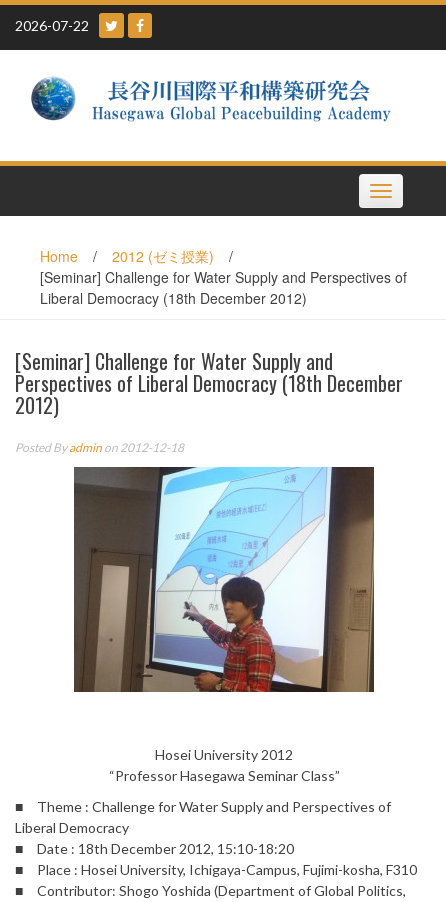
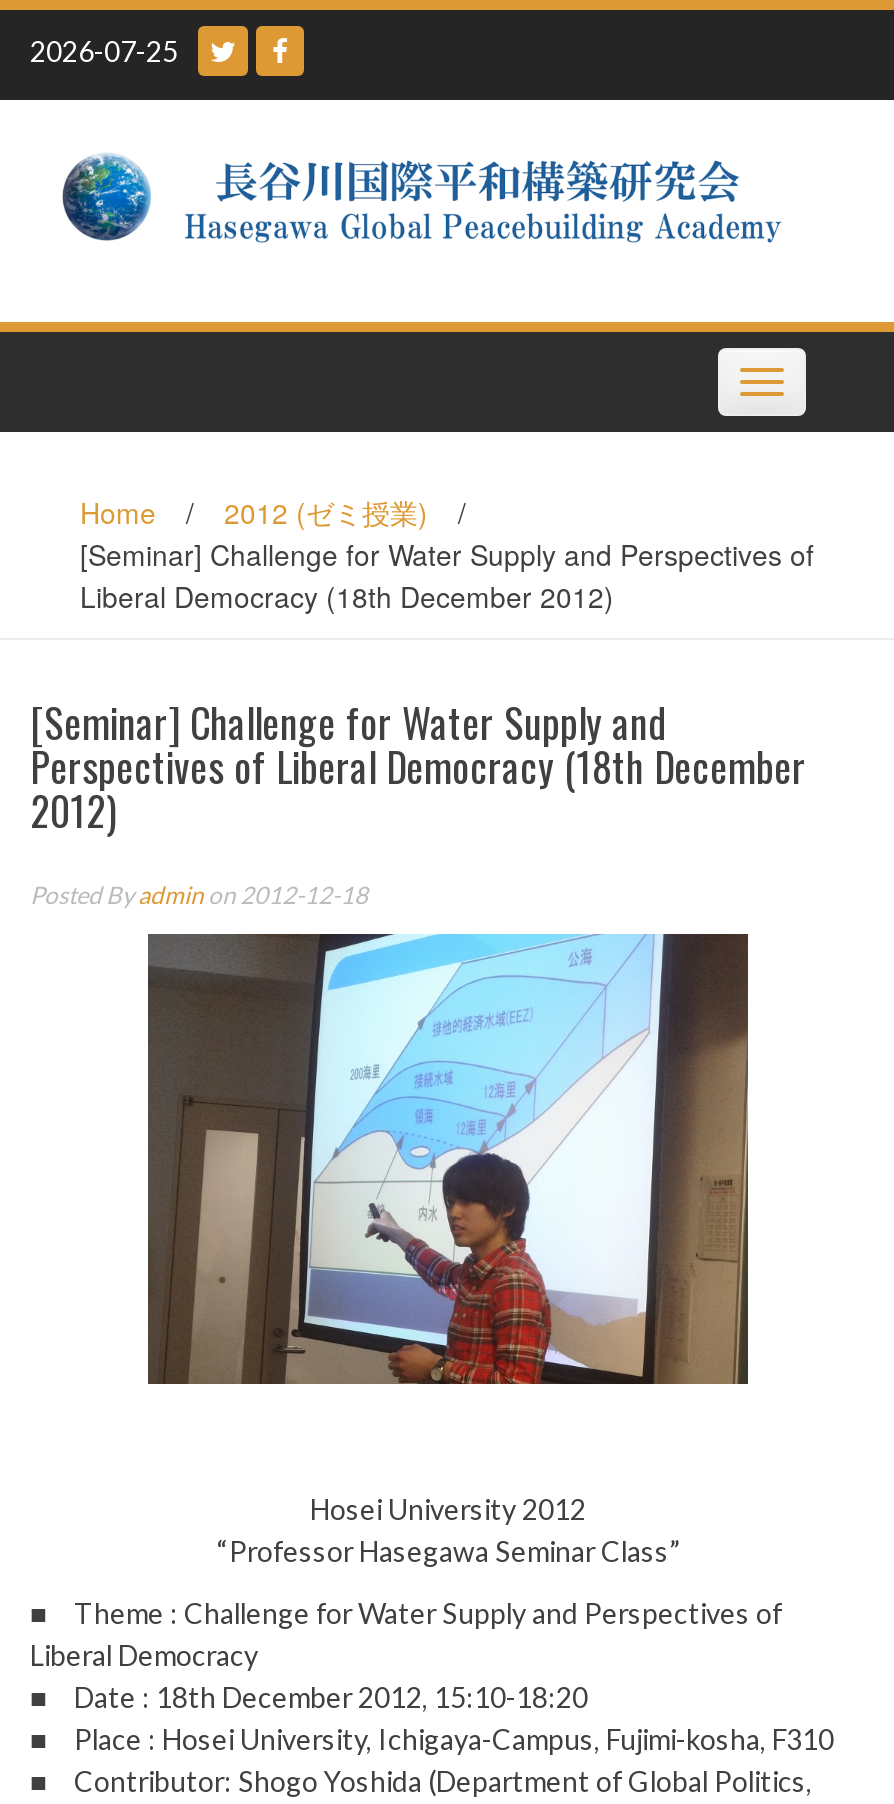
- 2026-07-22
+ 2026-07-25
